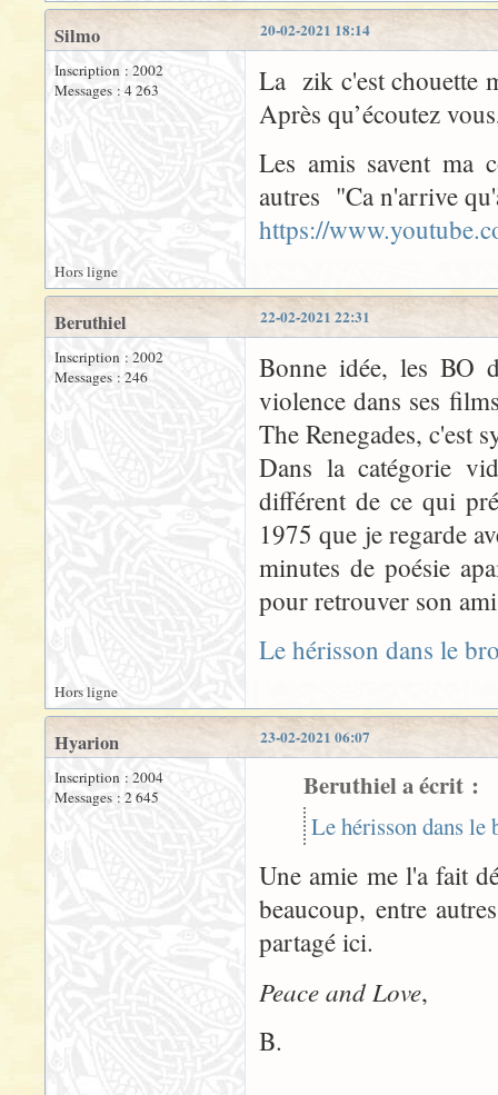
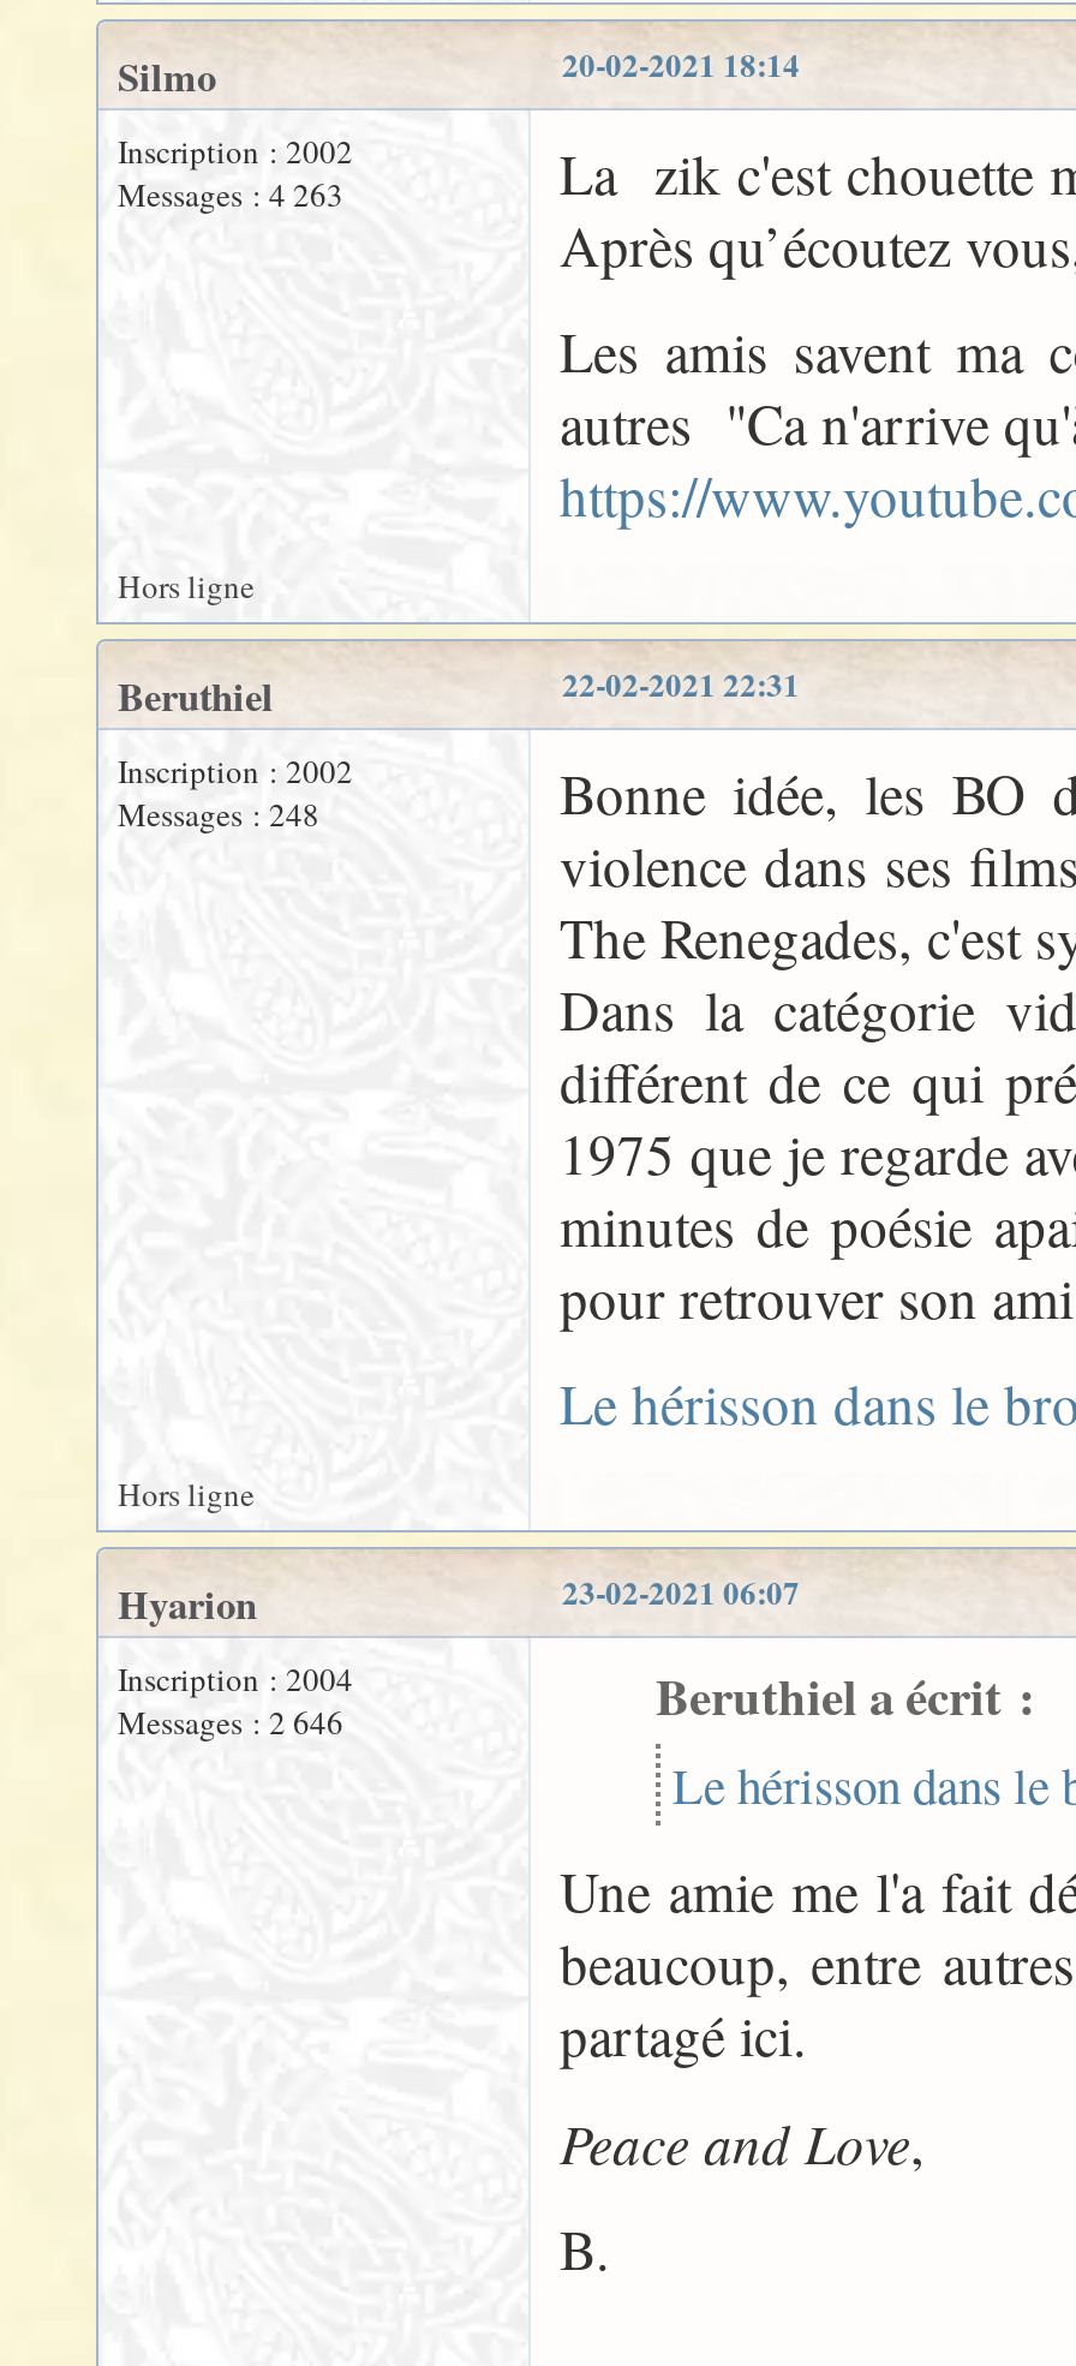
- Messages : 246
+ Messages : 248

- Messages : 2 645
+ Messages : 2 646
